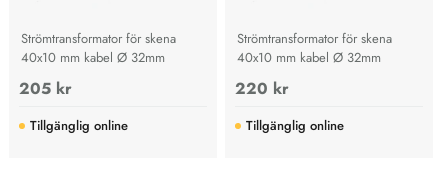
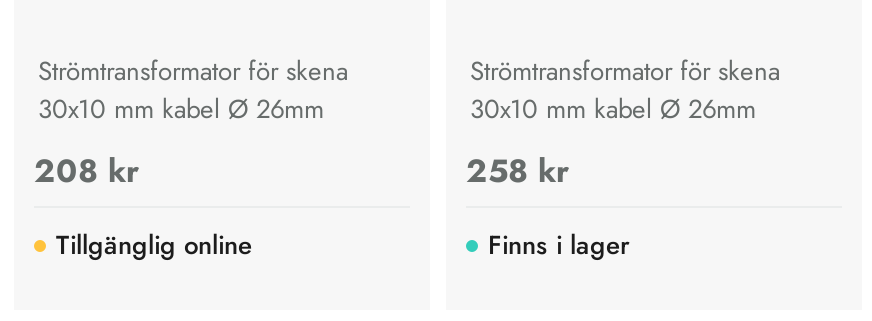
- 40x10 mm kabel Ø 32mm
+ 30x10 mm kabel Ø 26mm

- 40x10 mm kabel Ø 32mm
- 220 kr
+ 30x10 mm kabel Ø 26mm
+ 258 kr

- 205 kr
+ 208 kr

- Tillgänglig online
+ Finns i lager
